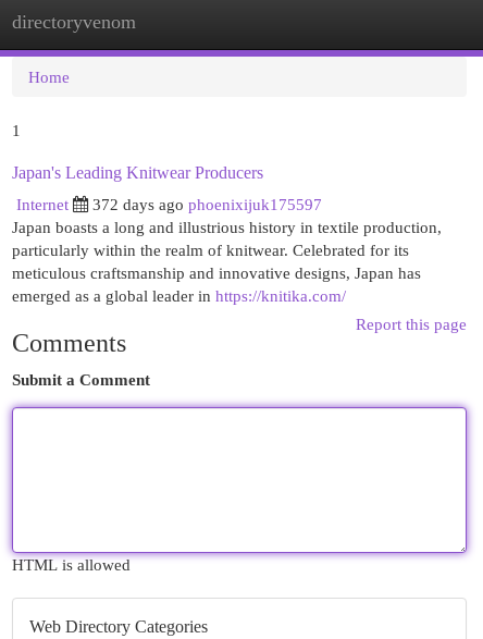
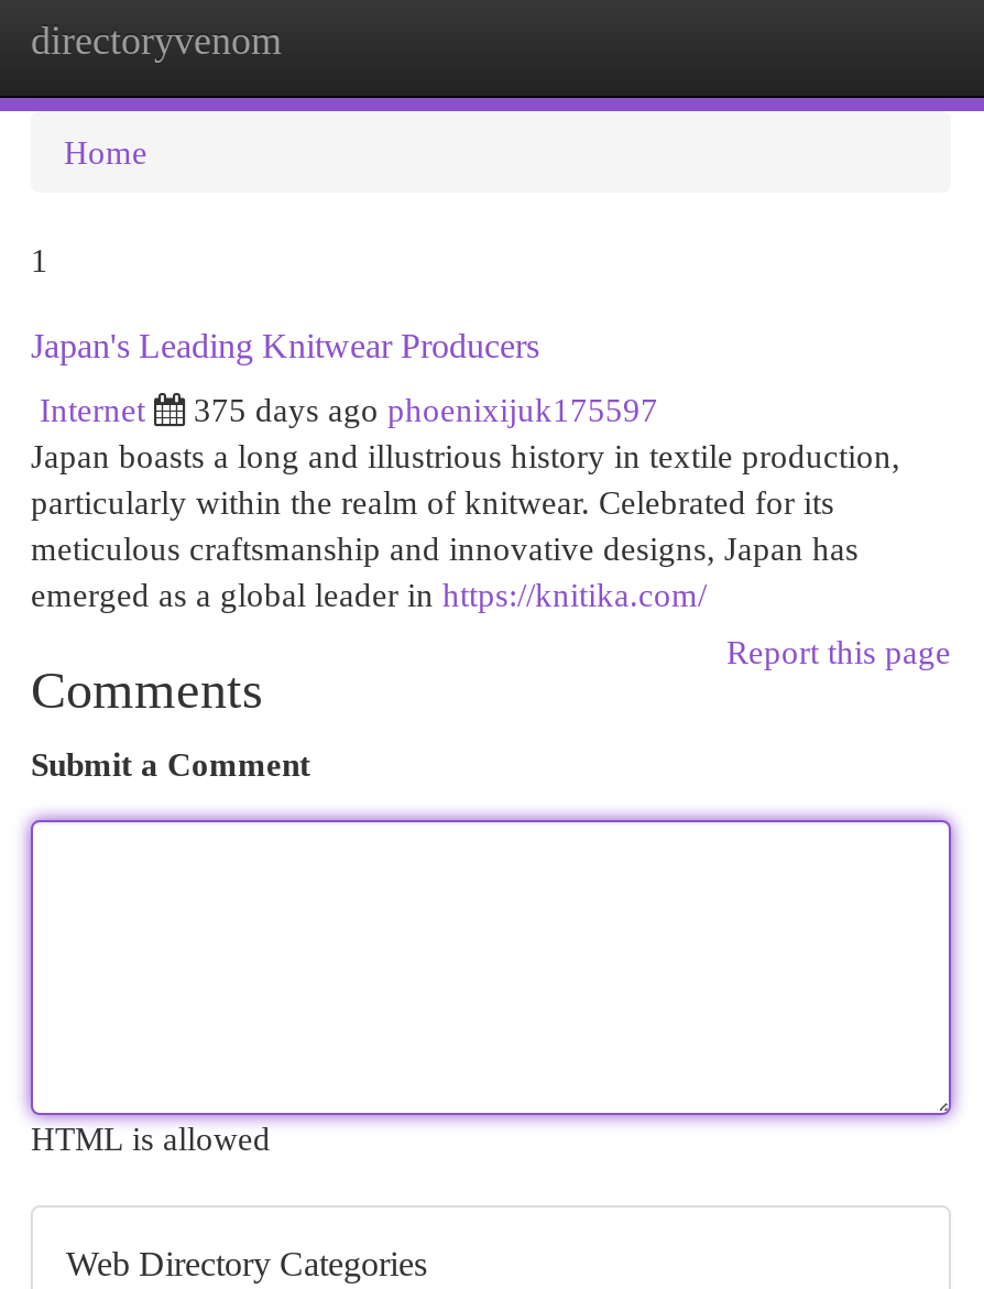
- 372 days ago phoenixijuk175597
+ 375 days ago phoenixijuk175597
